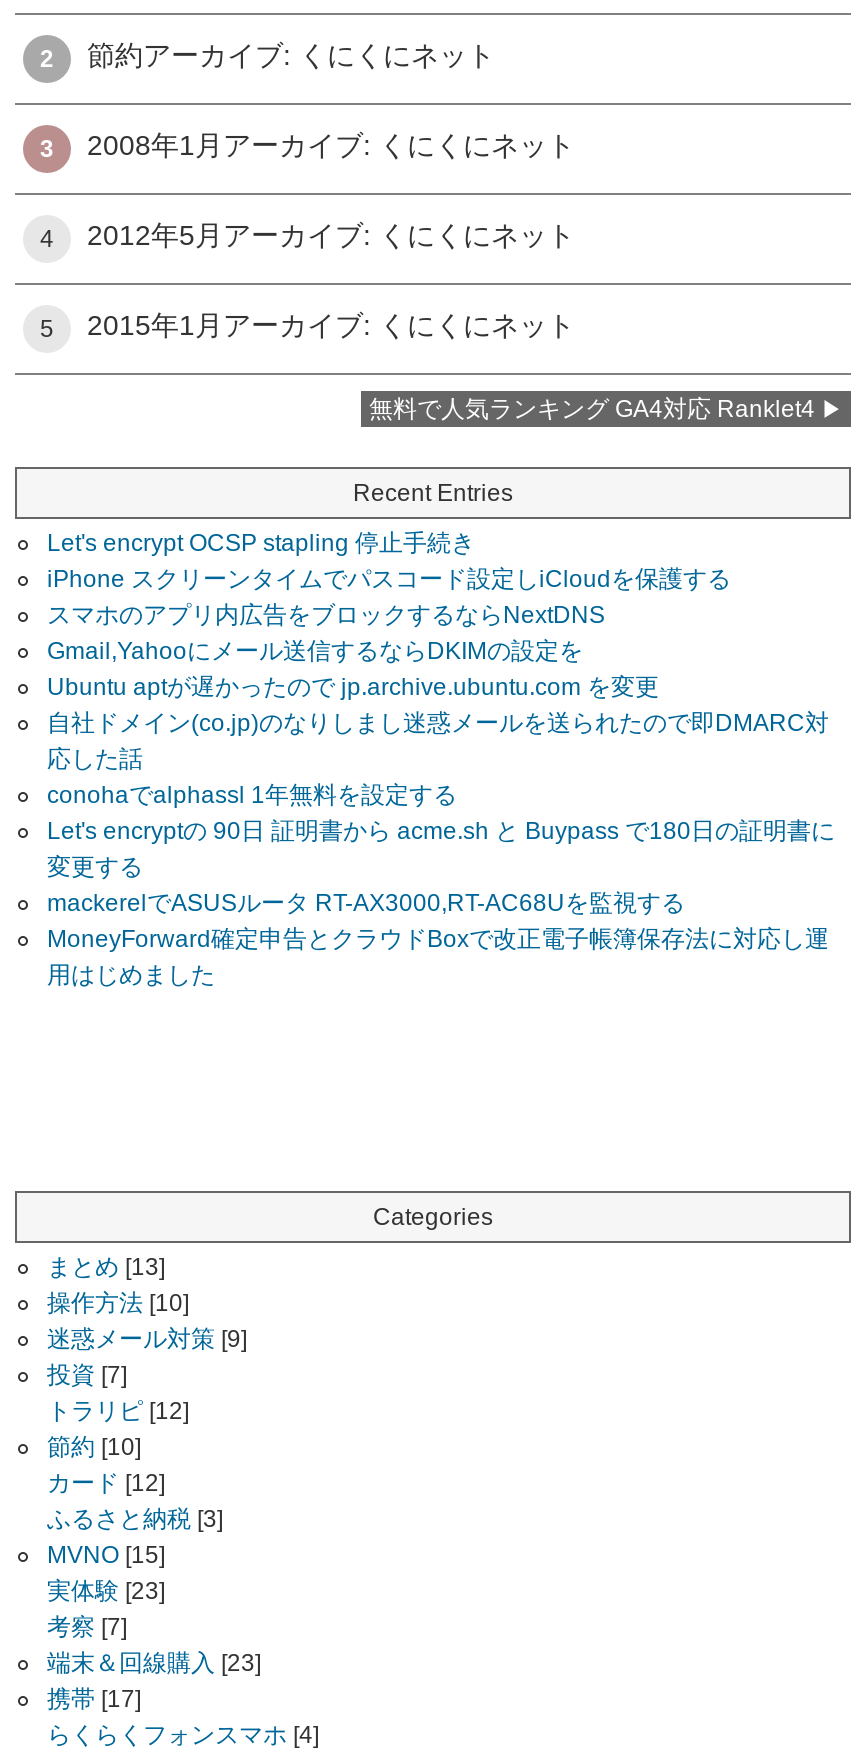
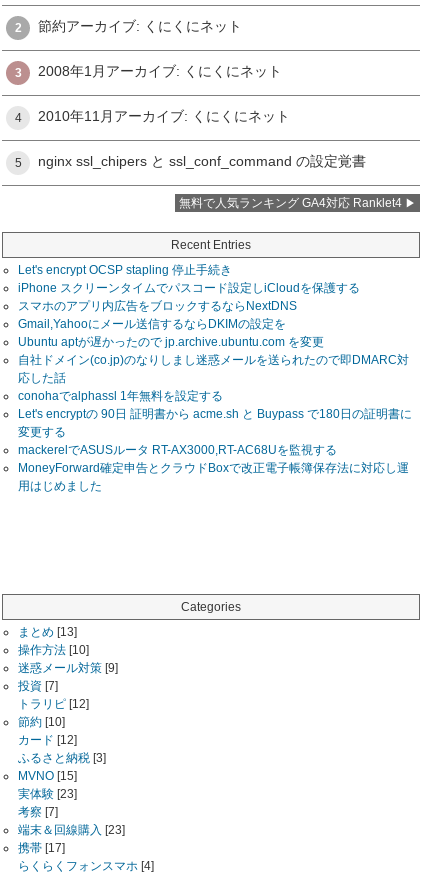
- 2012年5月アーカイブ: くにくにネット
+ 2010年11月アーカイブ: くにくにネット

- 2015年1月アーカイブ: くにくにネット
+ nginx ssl_chipers と ssl_conf_command の設定覚書
